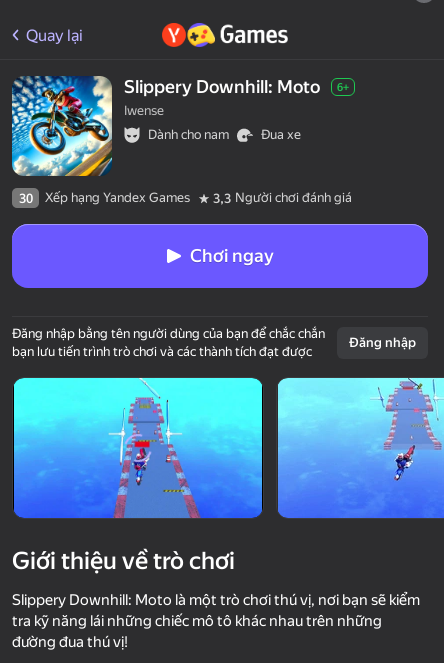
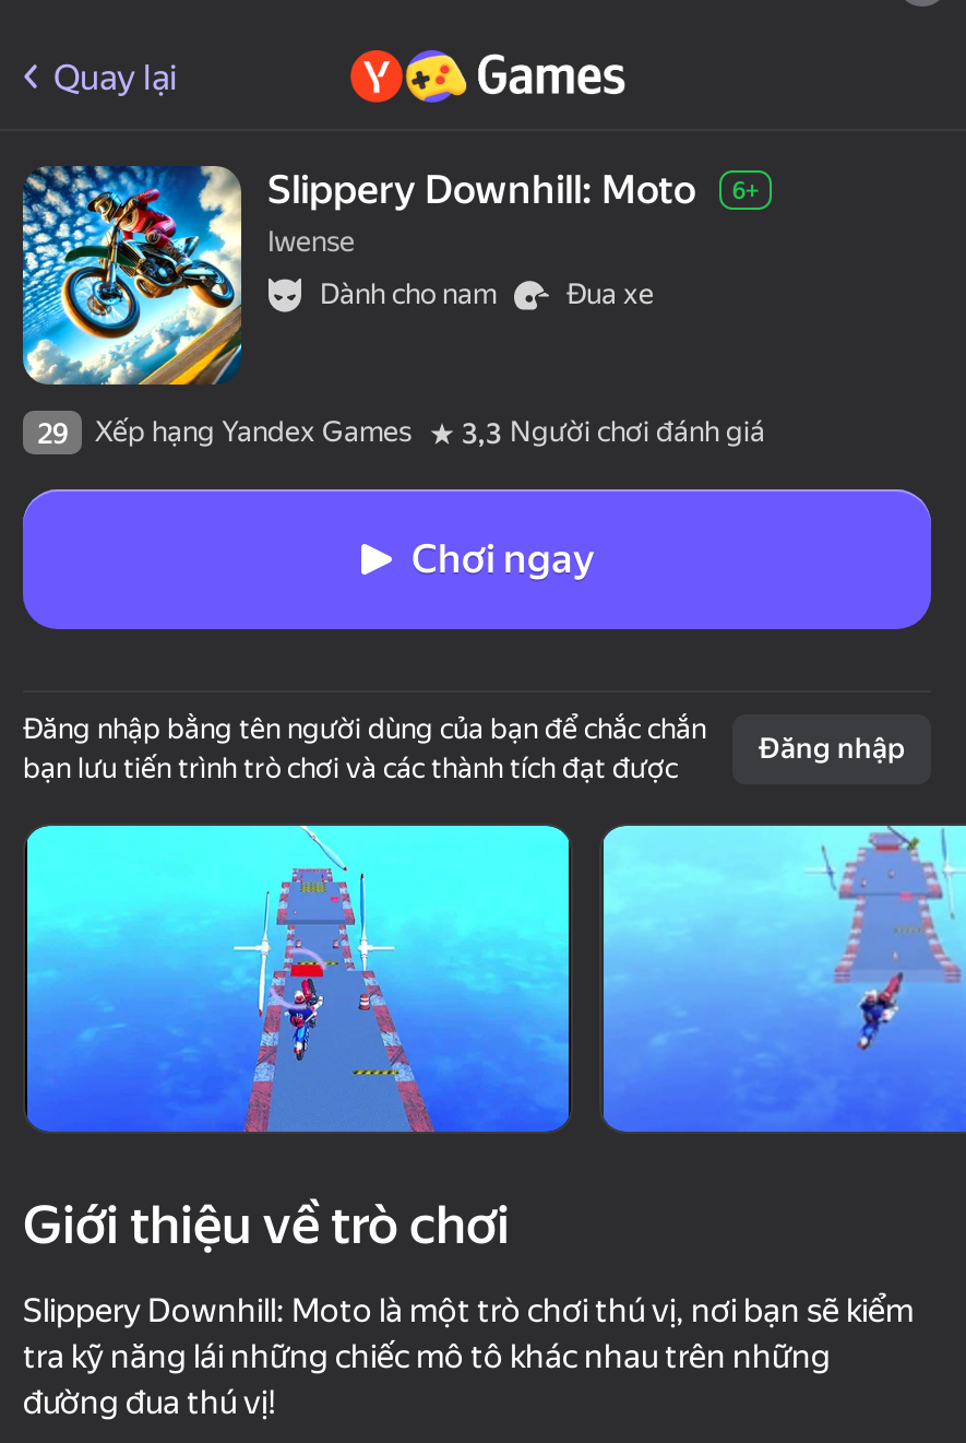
- 30 Xếp hạng Yandex Games 3,3 Người chơi đánh giá
+ 29 Xếp hạng Yandex Games 3,3 Người chơi đánh giá
